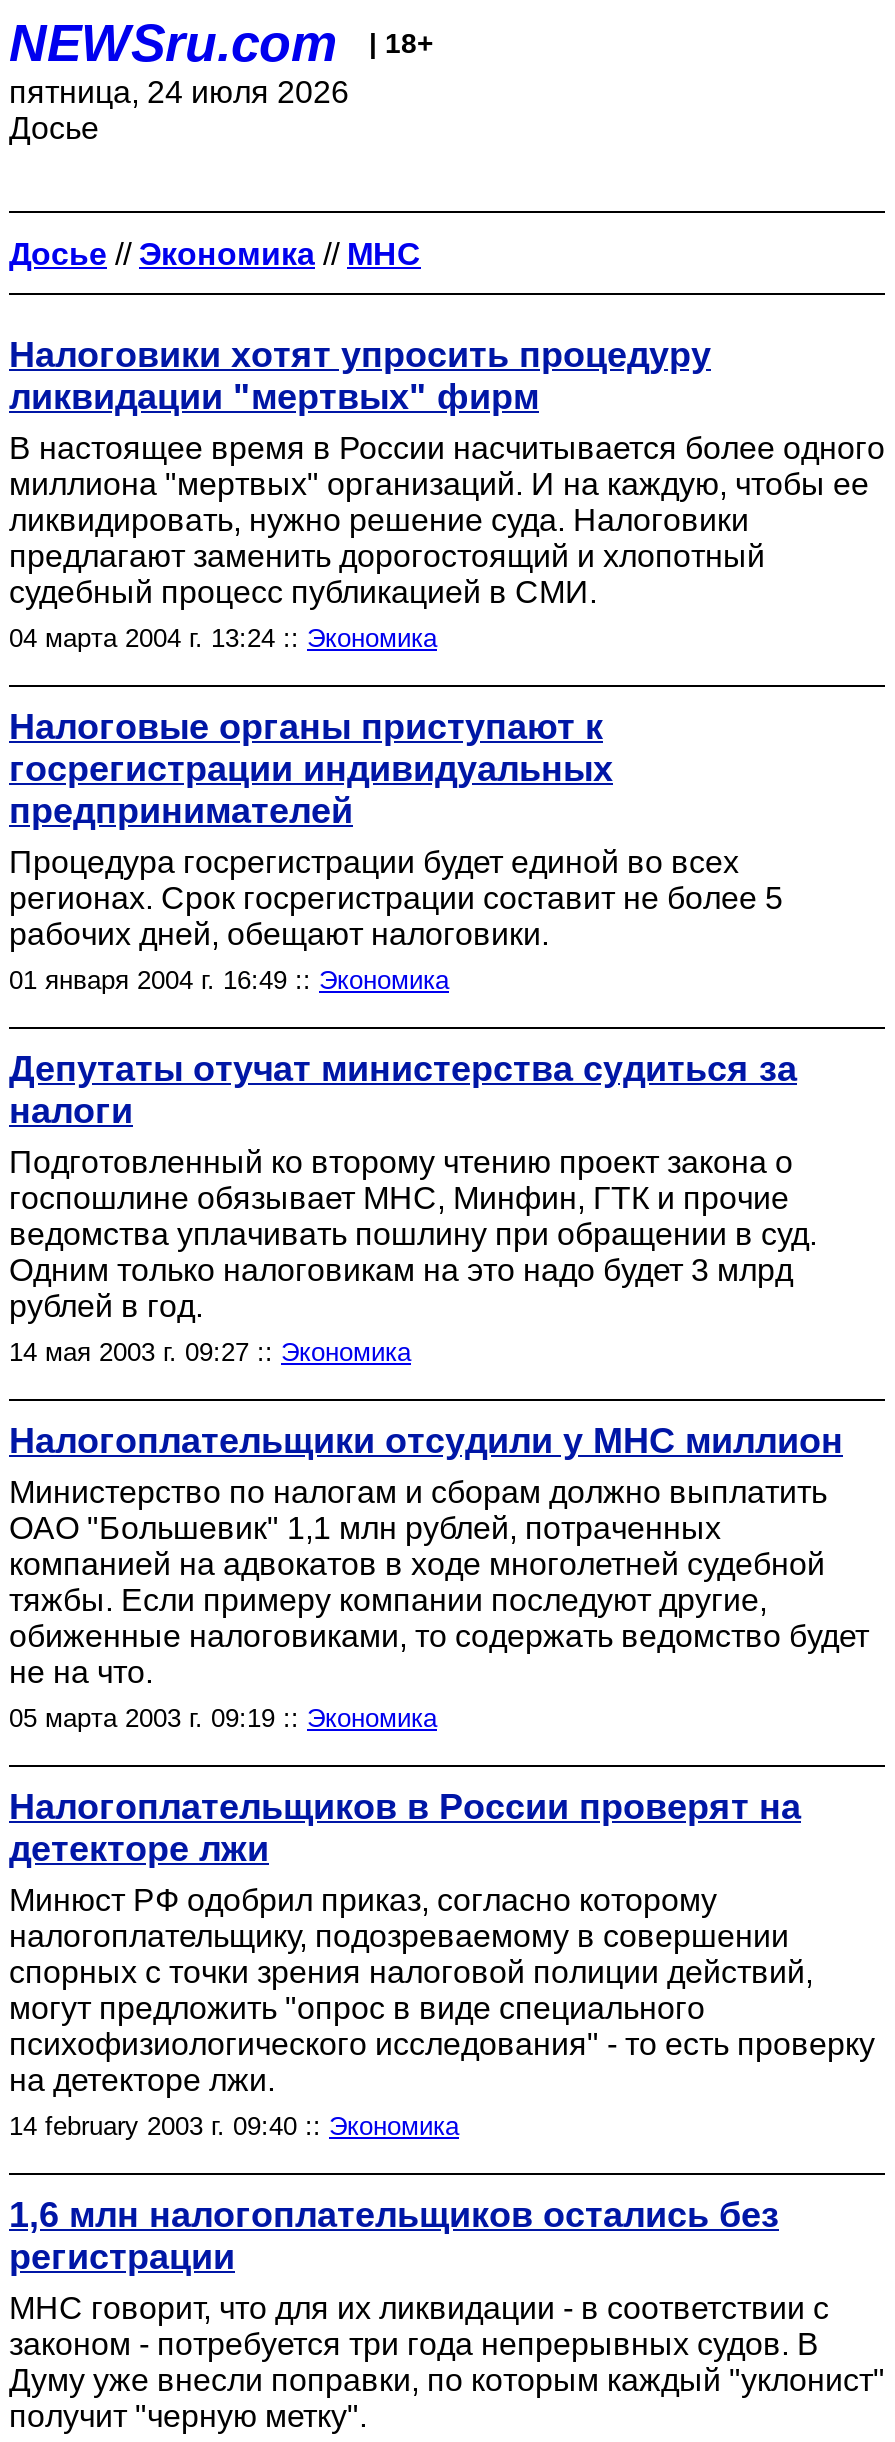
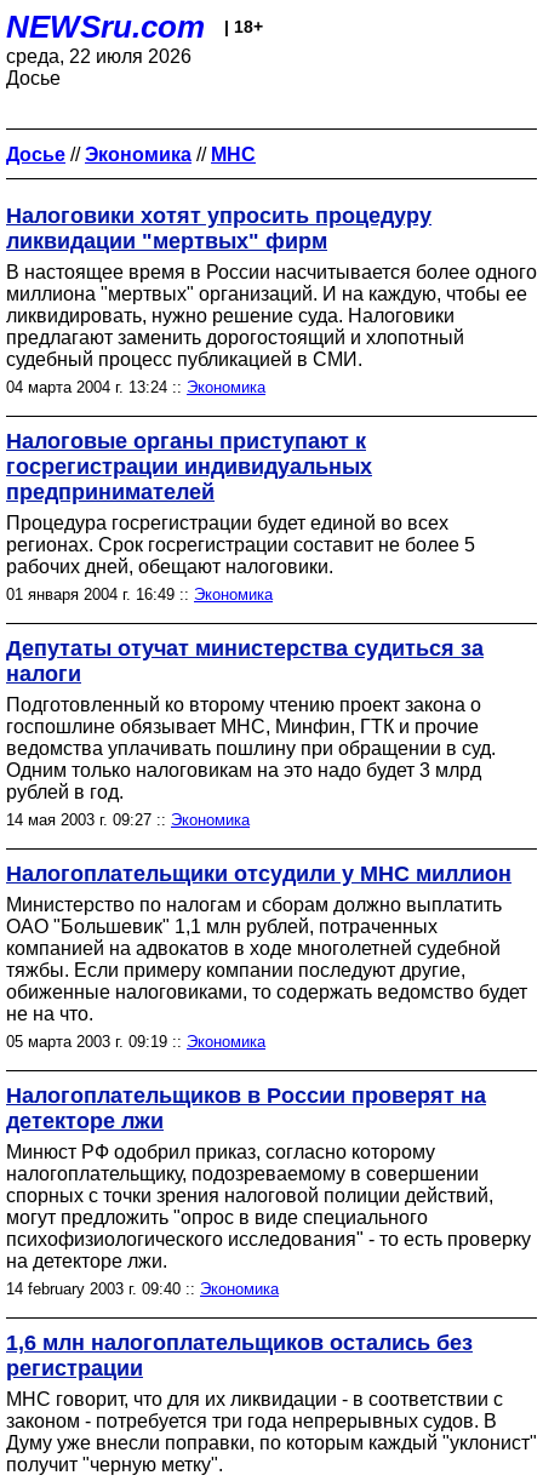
- пятница, 24 июля 2026
+ среда, 22 июля 2026
